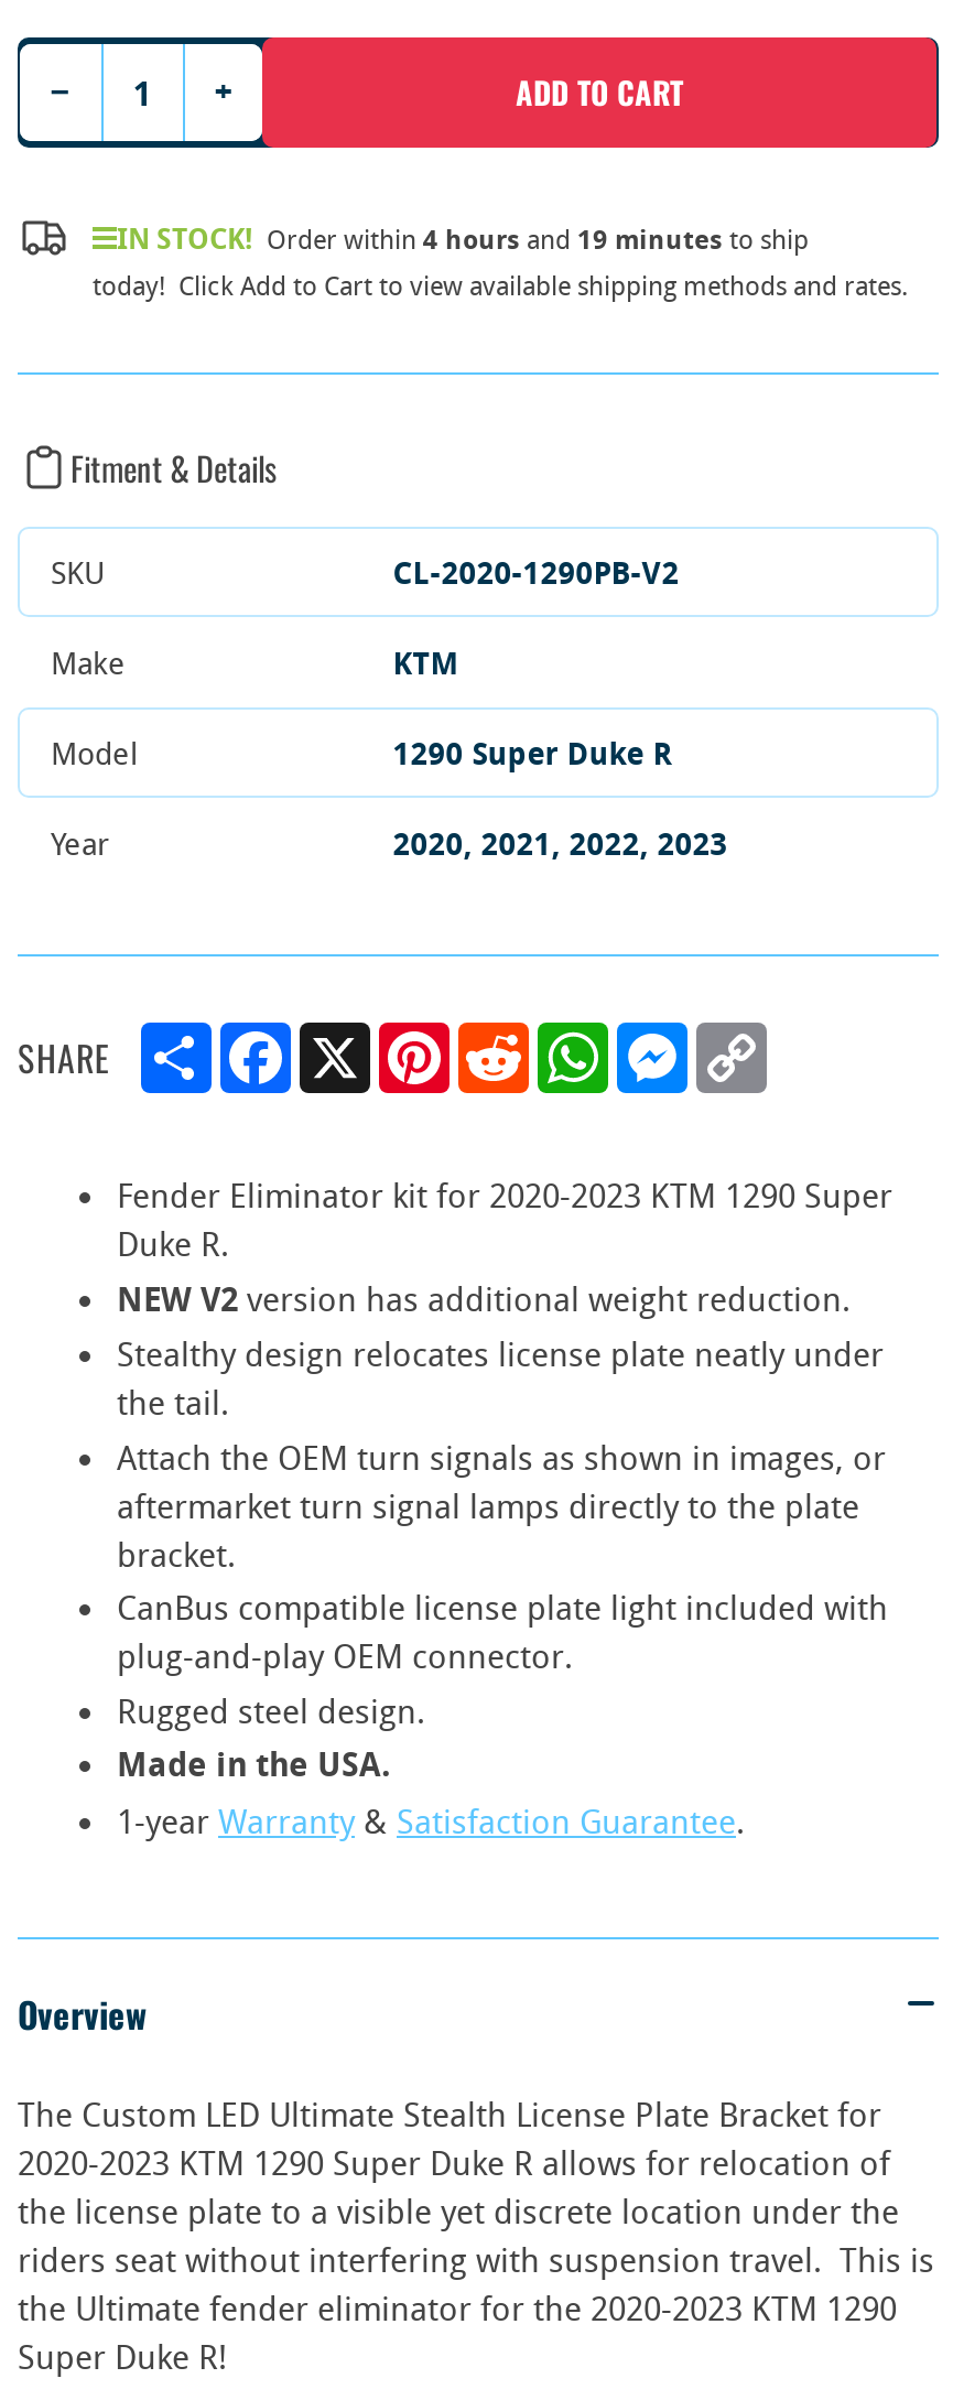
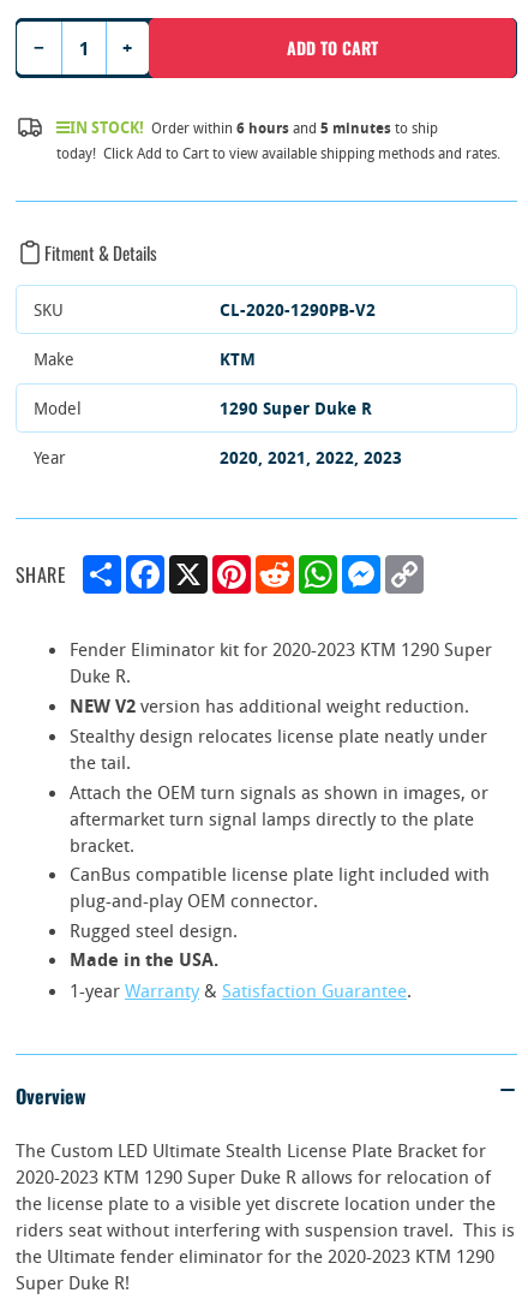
- IN STOCK! Order within 4 hours and 19 minutes to ship
+ IN STOCK! Order within 6 hours and 5 minutes to ship
